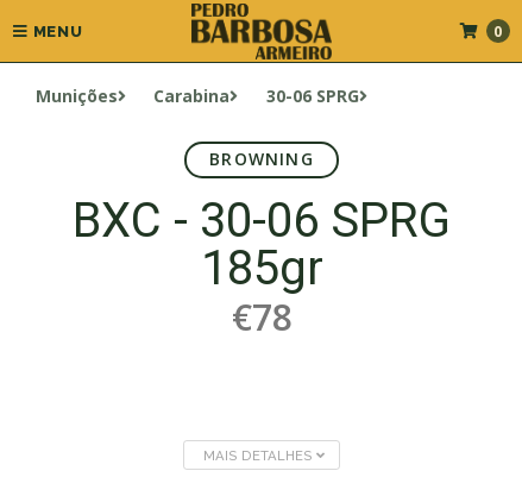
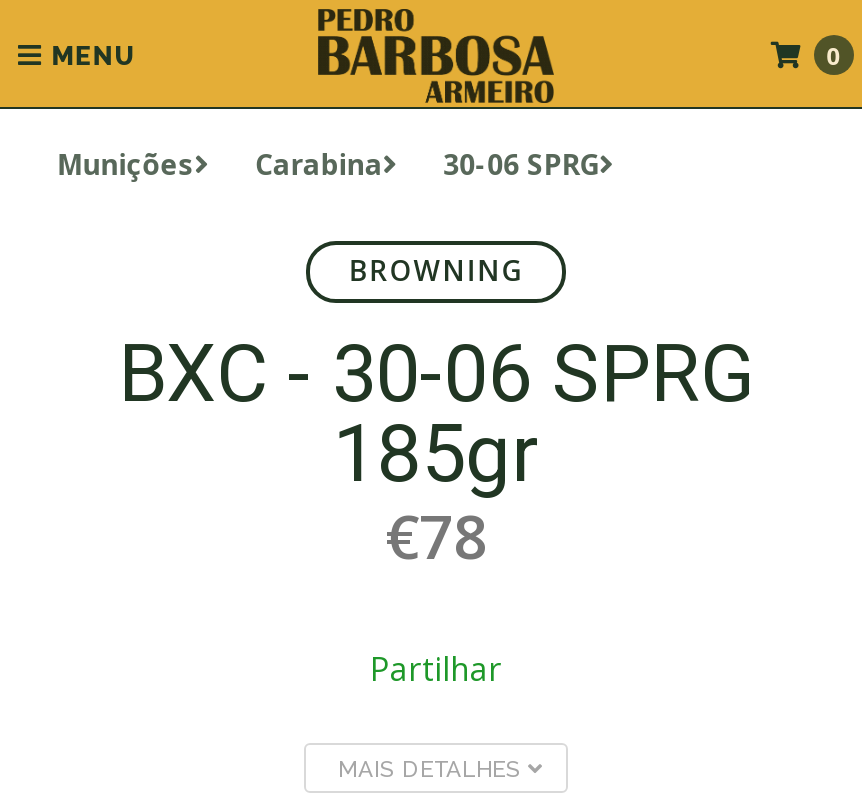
+ Partilhar
